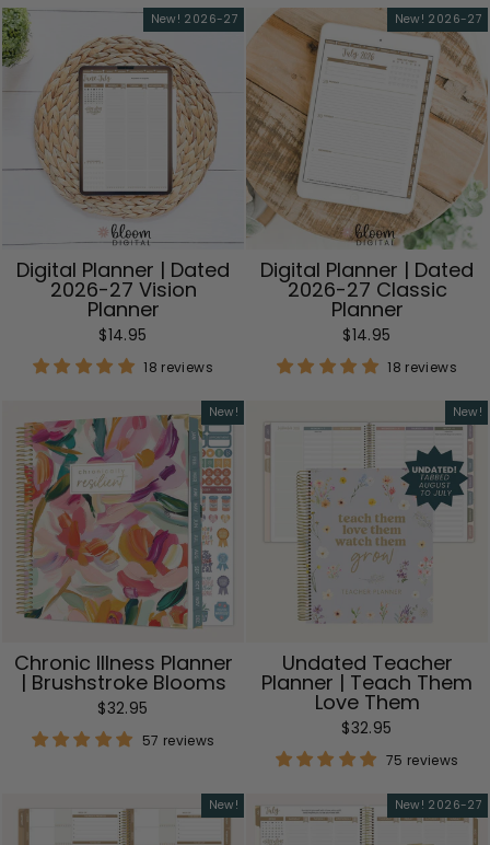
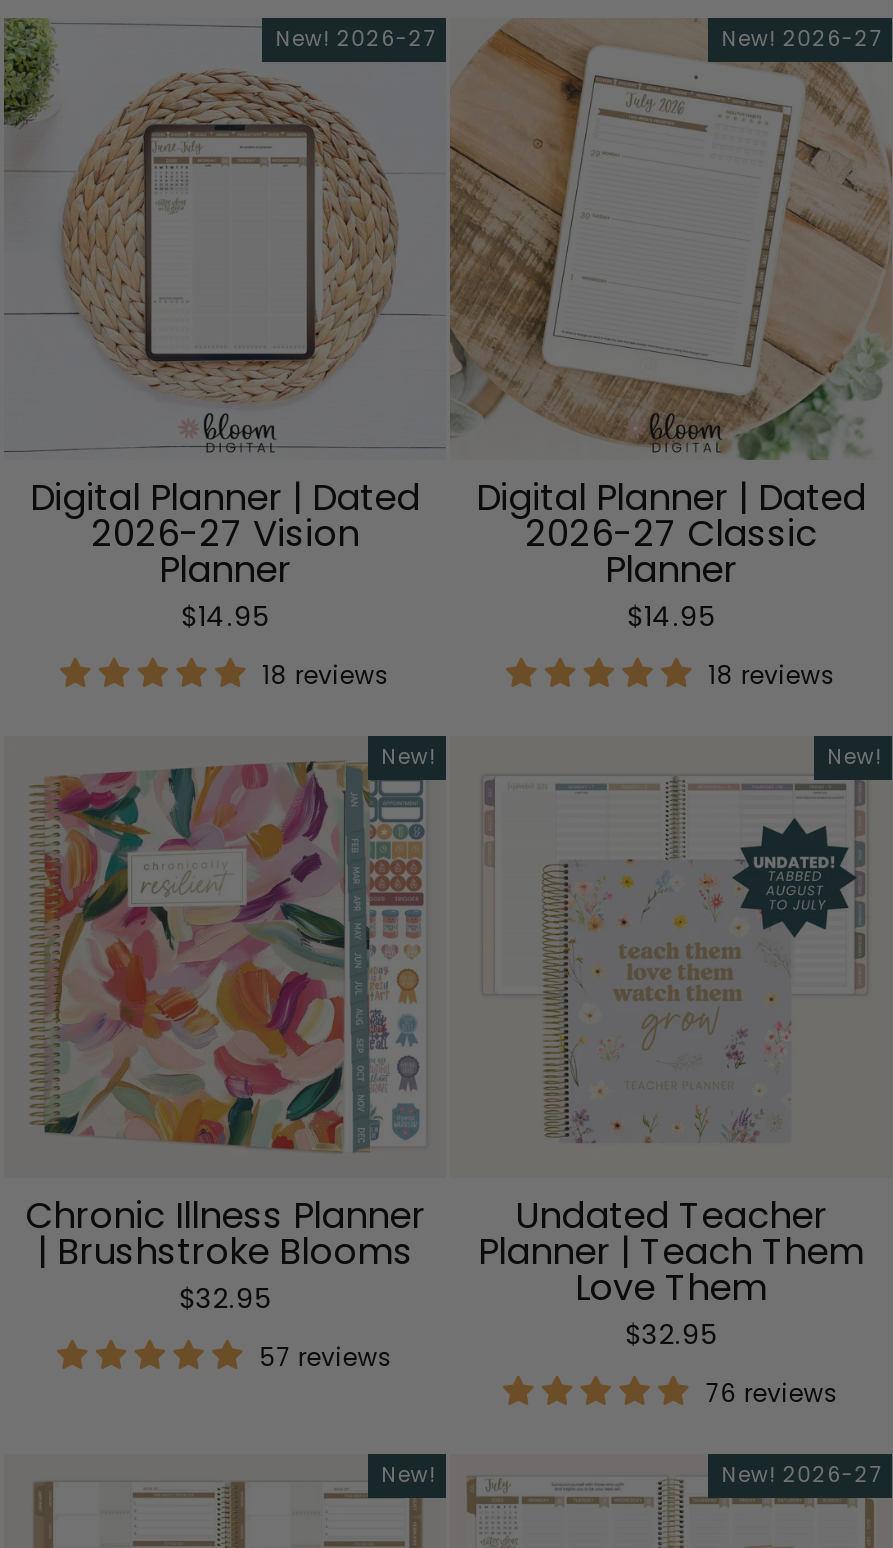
- 75 reviews
+ 76 reviews
